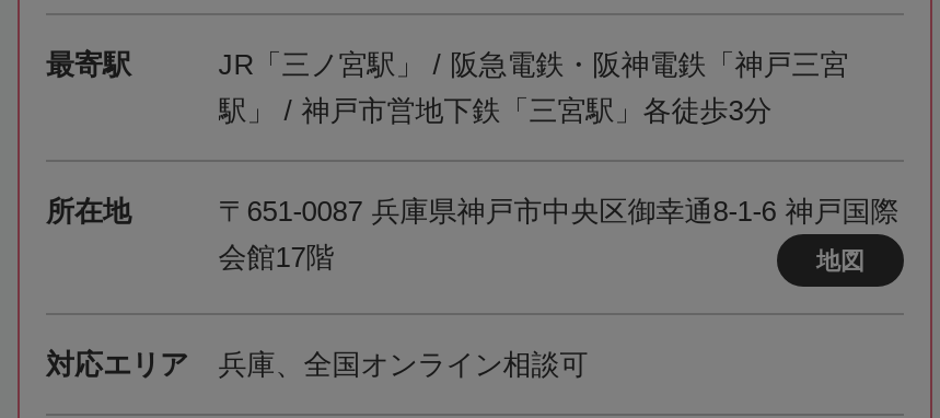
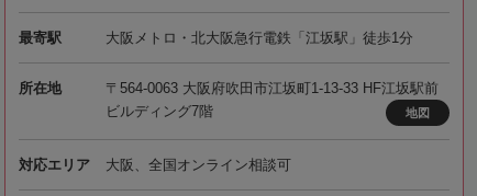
- JR「三ノ宮駅」 / 阪急電鉄・阪神電鉄「神戸三宮
- 駅」 / 神戸市営地下鉄「三宮駅」各徒歩3分
+ 大阪メトロ・北大阪急行電鉄「江坂駅」徒歩1分

- 〒651-0087 兵庫県神戸市中央区御幸通8-1-6 神戸国際
- 会館17階
+ 〒564-0063 大阪府吹田市江坂町1-13-33 HF江坂駅前
+ ビルディング7階

- 兵庫、全国オンライン相談可
+ 大阪、全国オンライン相談可
